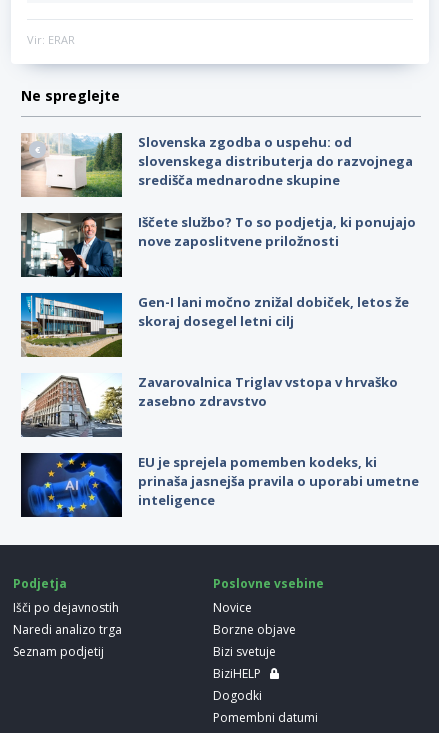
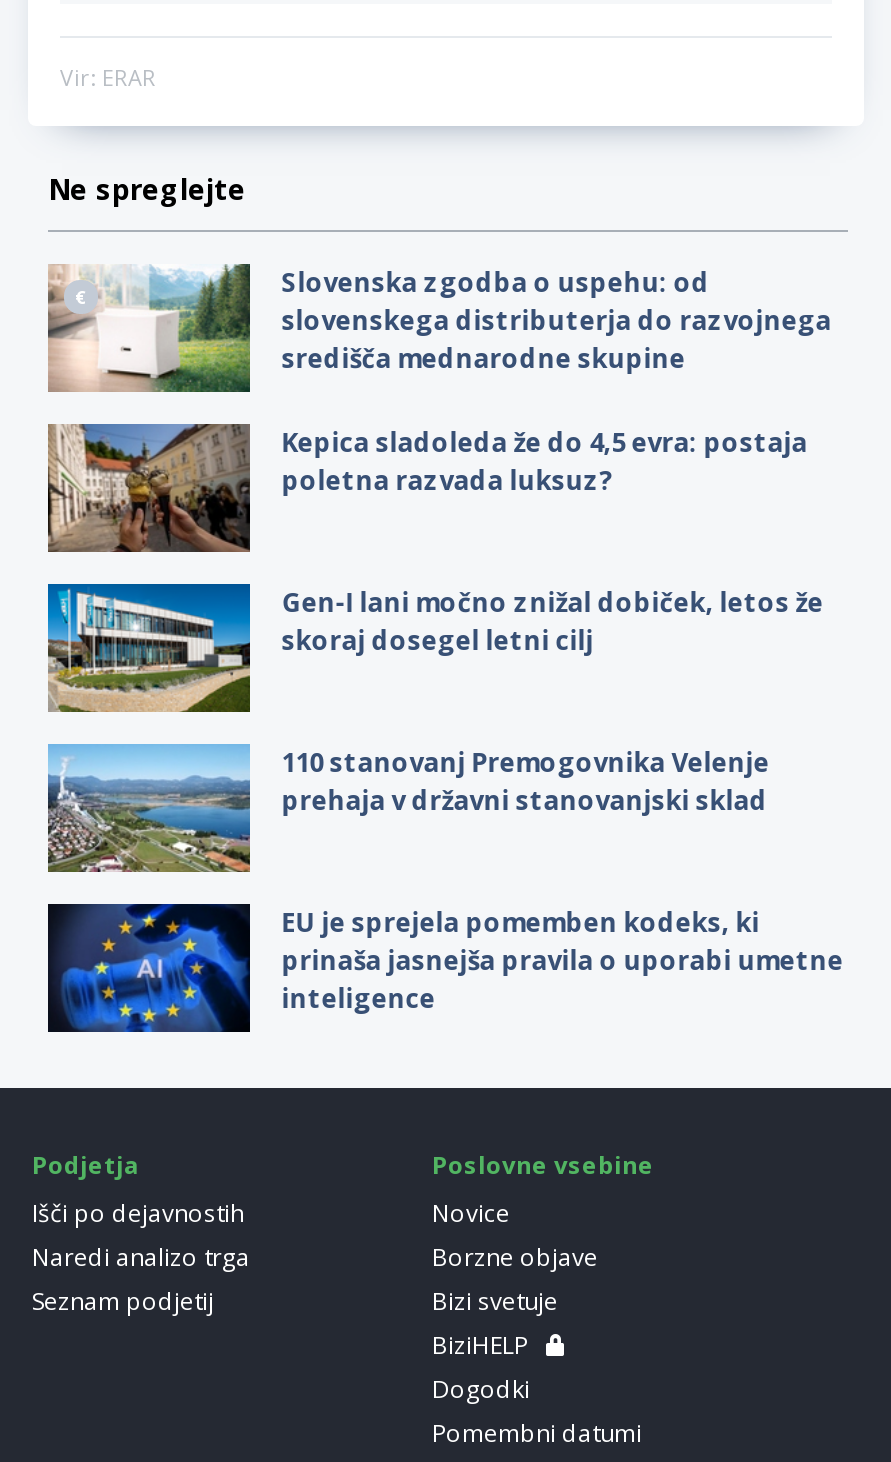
- [image]
- Iščete službo? To so podjetja, ki ponujajo
- nove zaposlitvene priložnosti
+ [image]
+ Kepica sladoleda že do 4,5 evra: postaja
+ poletna razvada luksuz?

- [image]
- Zavarovalnica Triglav vstopa v hrvaško
- zasebno zdravstvo
+ [image]
+ 110 stanovanj Premogovnika Velenje
+ prehaja v državni stanovanjski sklad
